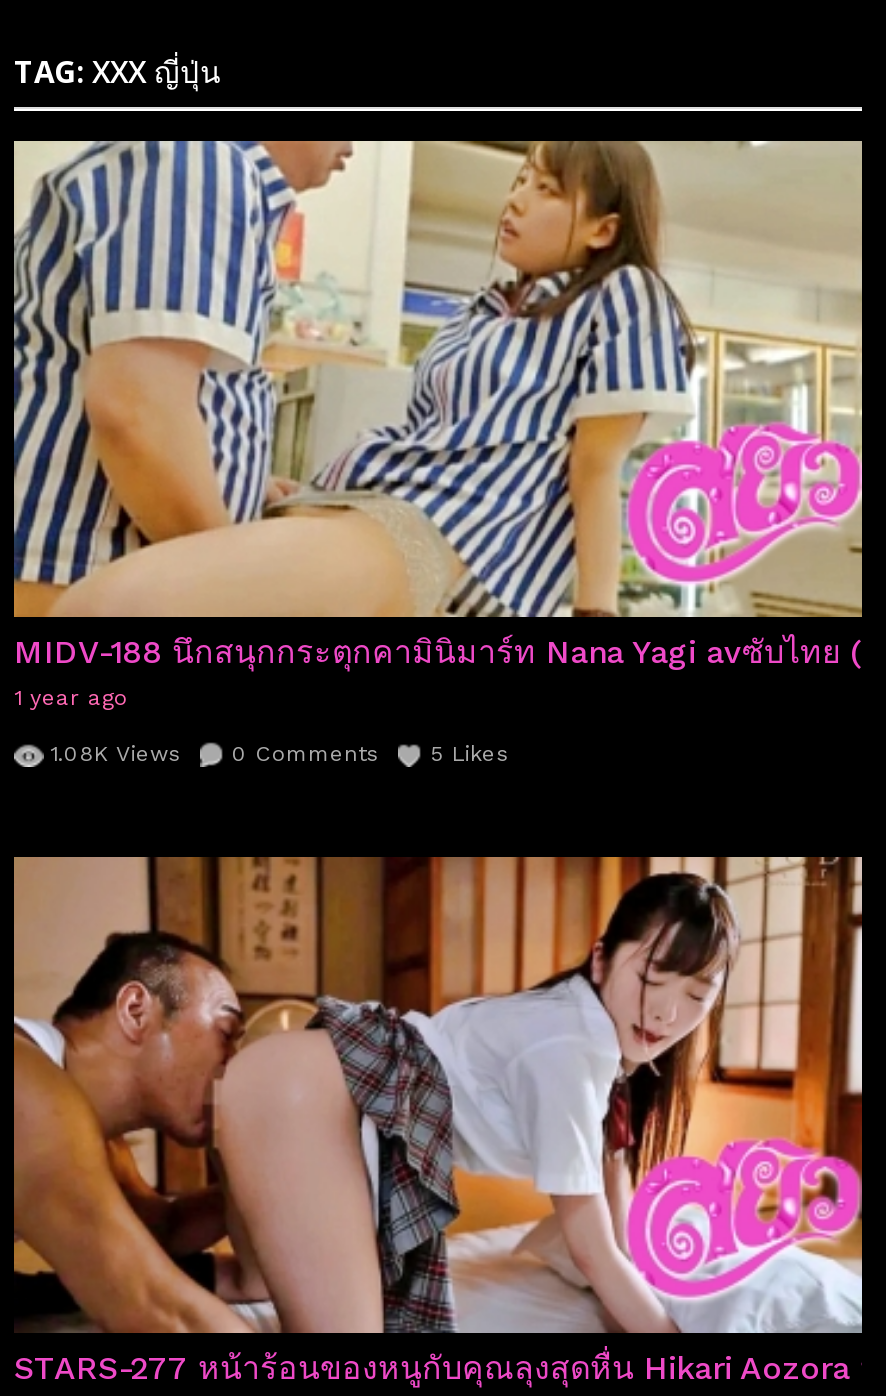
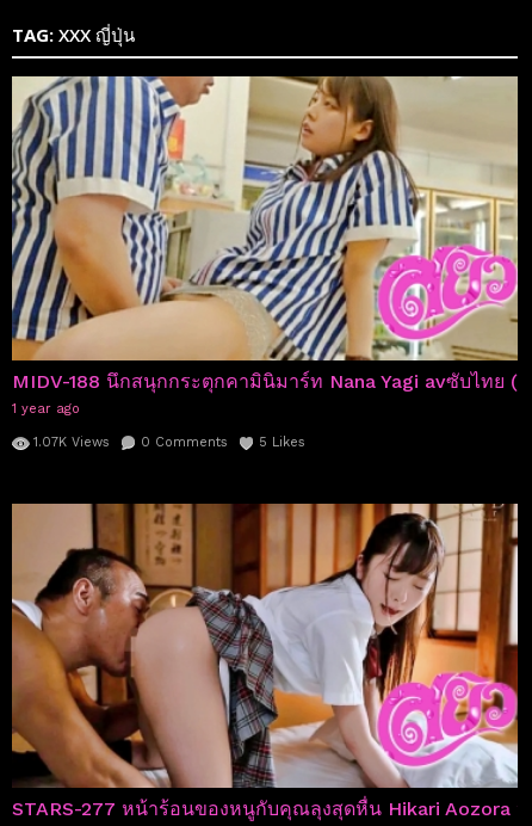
- 1.08K Views 0 Comments 5 Likes
+ 1.07K Views 0 Comments 5 Likes
